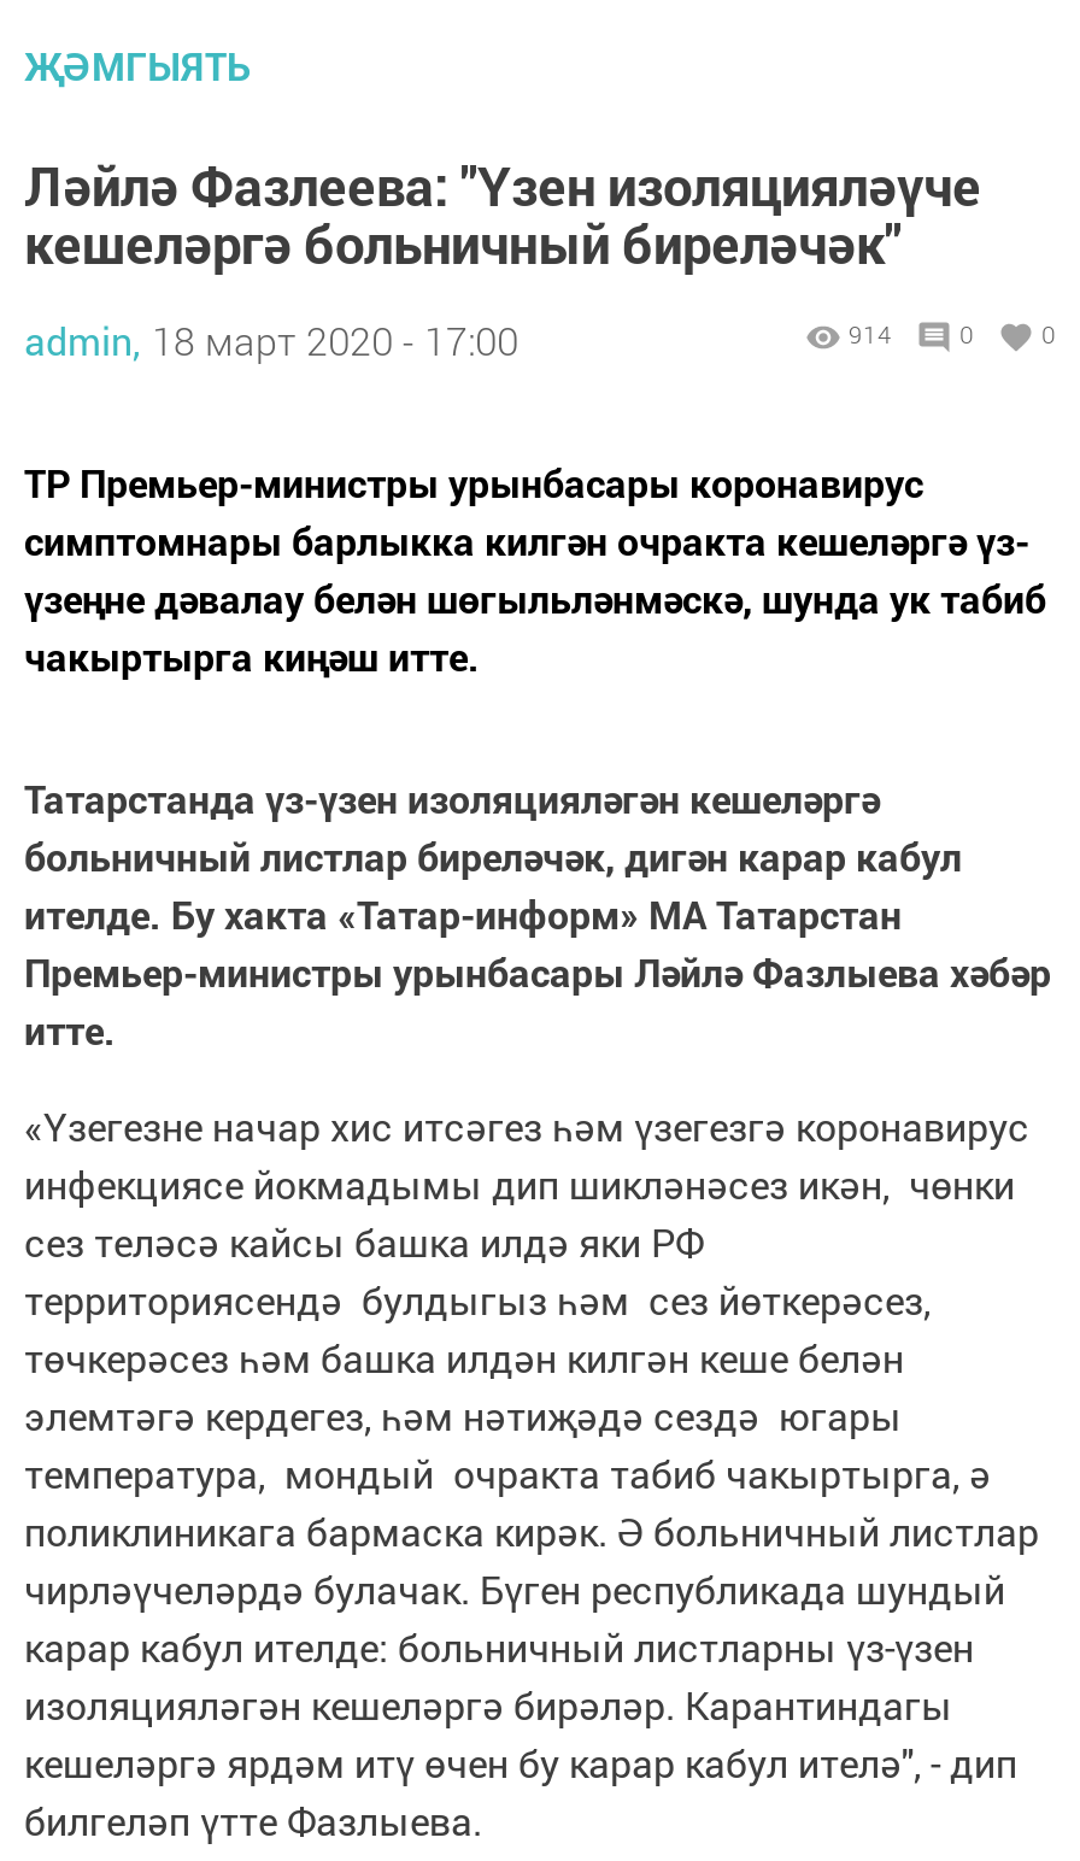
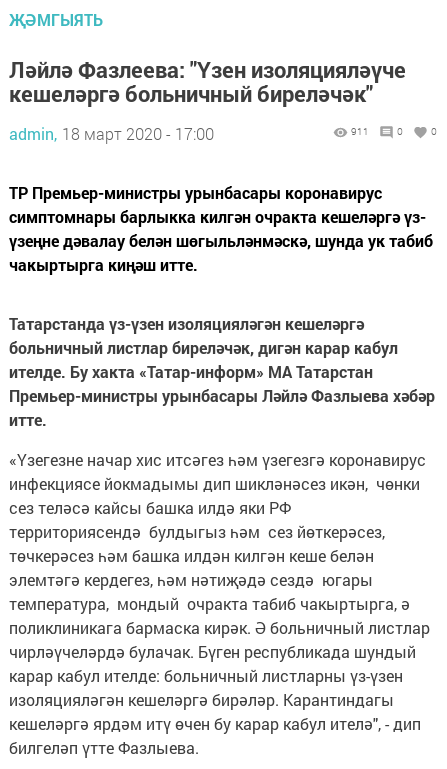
- 914
+ 911
